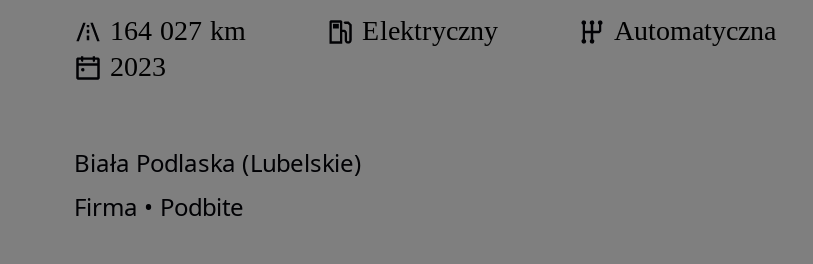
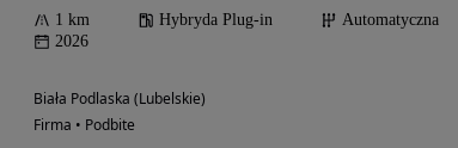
- 164 027 km
- Elektryczny
+ 1 km
+ Hybryda Plug-in

- 2023
+ 2026
